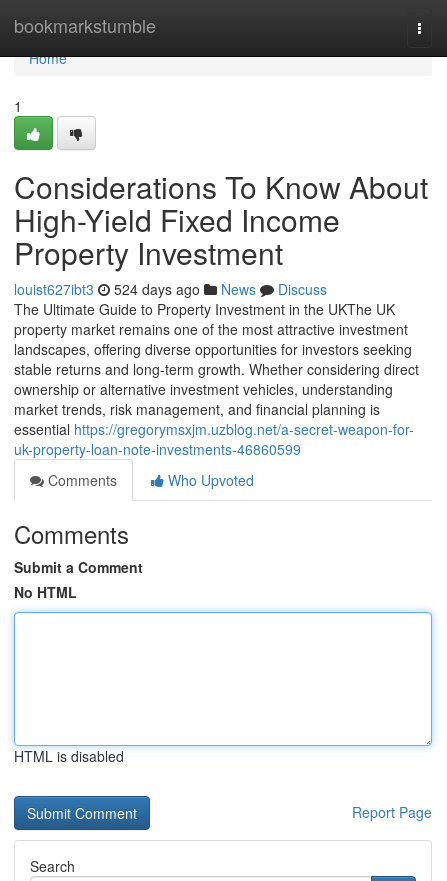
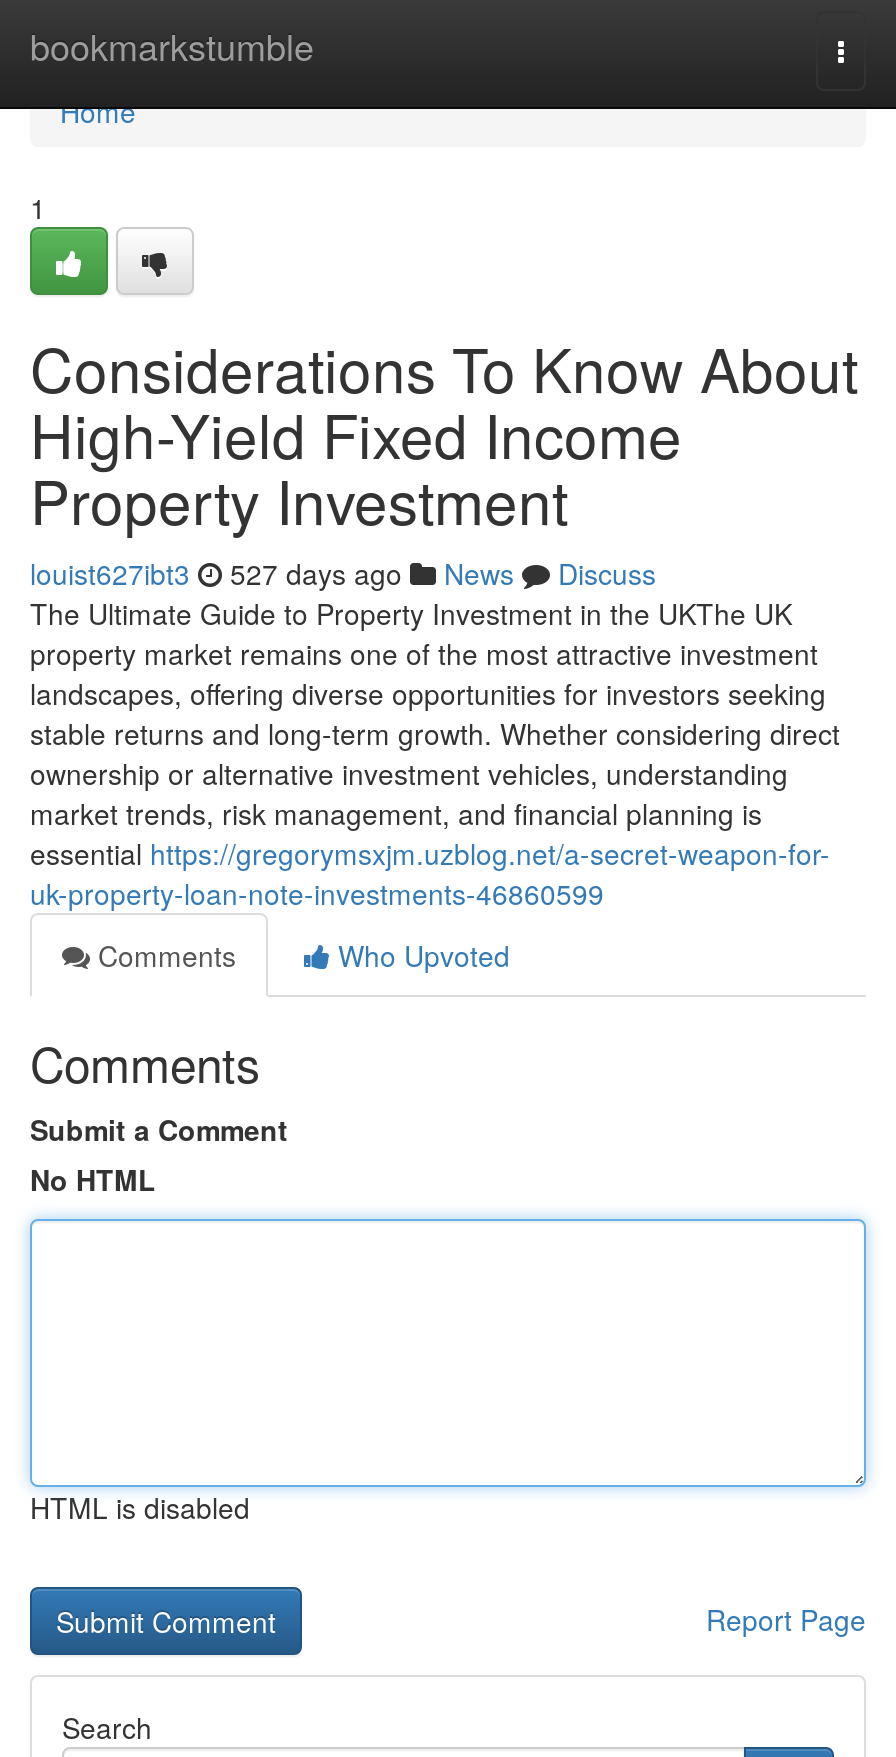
- louist627ibt3 524 days ago News Discuss
+ louist627ibt3 527 days ago News Discuss
